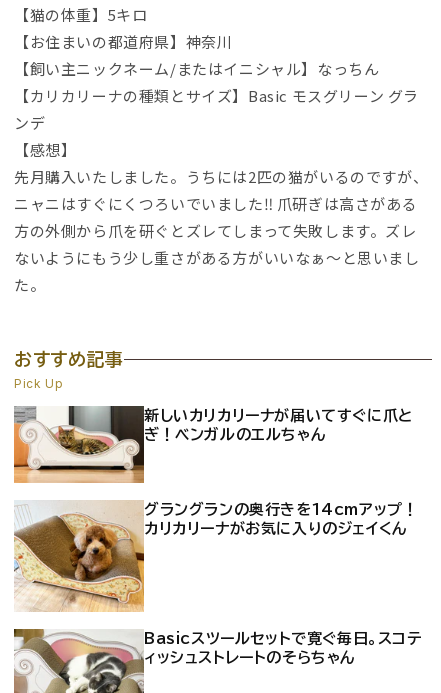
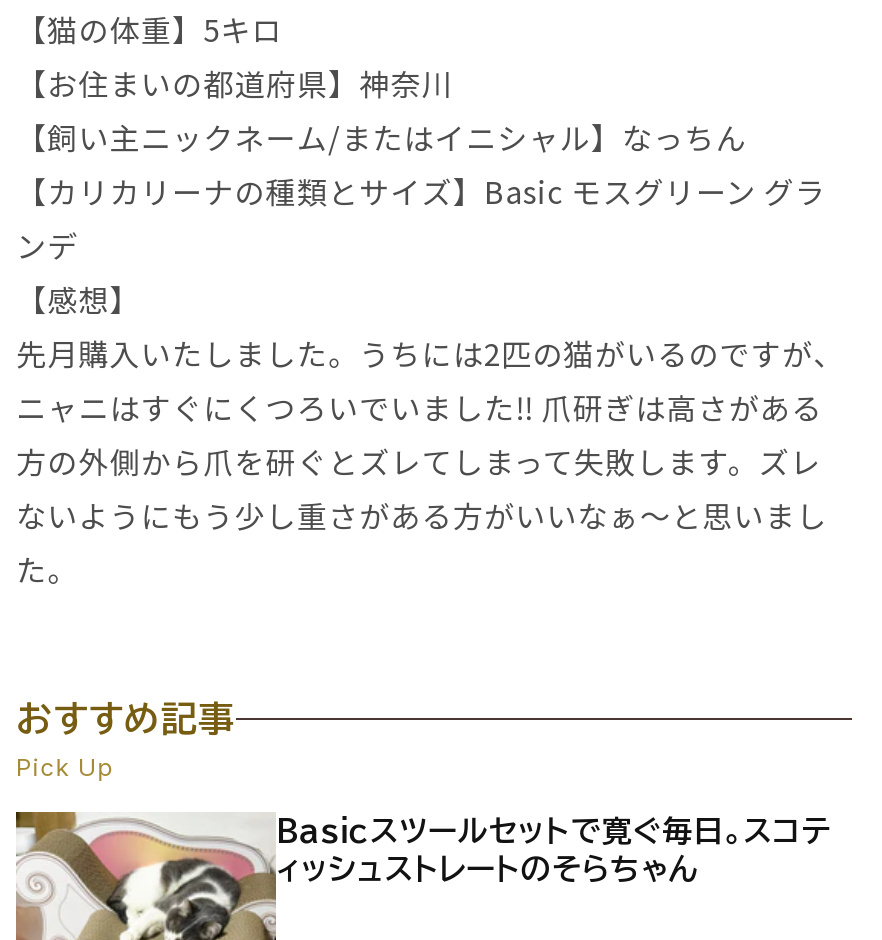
- [image]
- 新しいカリカリーナが届いてすぐに爪と
- ぎ！ベンガルのエルちゃん

- [image]
- グラングランの奥行きを14cmアップ！
- カリカリーナがお気に入りのジェイくん
